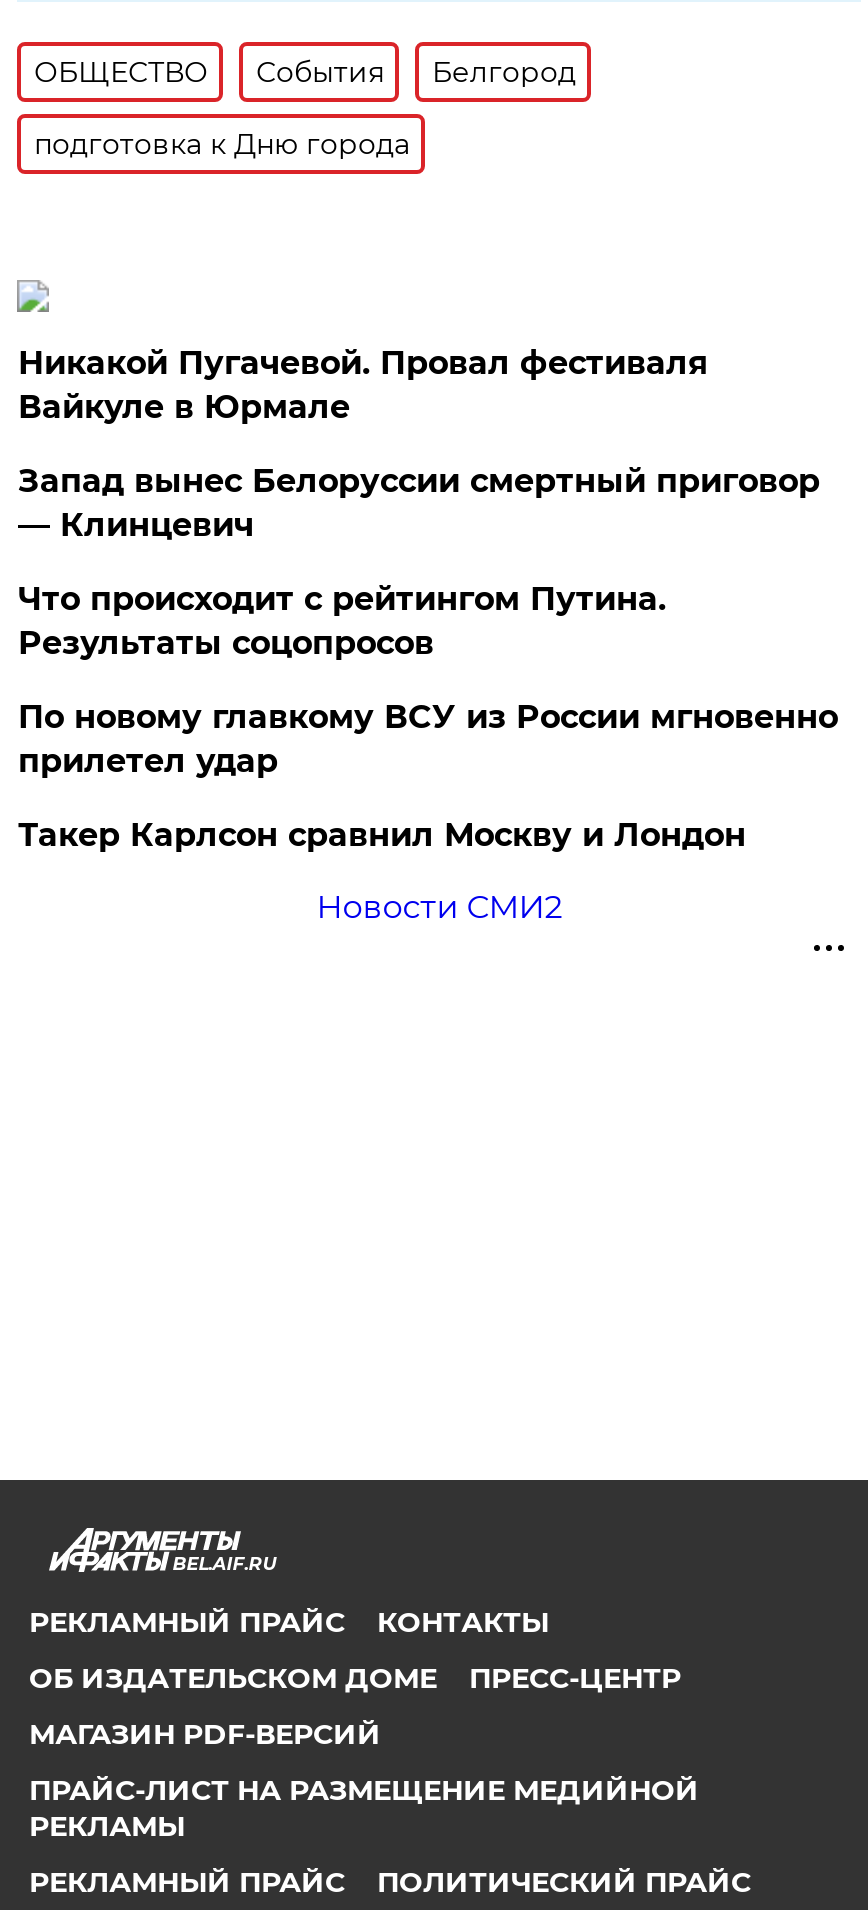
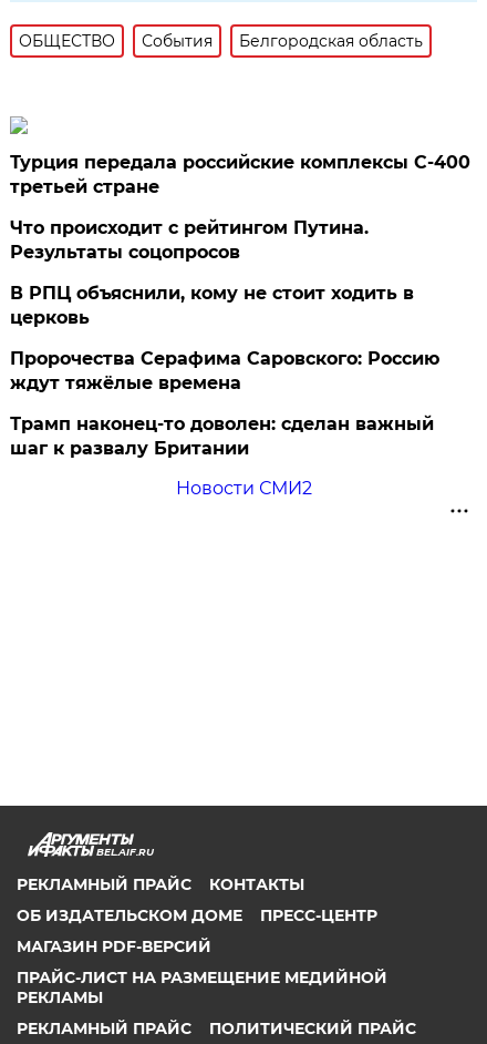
- Белгород
- подготовка к Дню города
+ Белгородская область

- Никакой Пугачевой. Провал фестиваля
- Вайкуле в Юрмале
- Запад вынес Белоруссии смертный приговор
- — Клинцевич
+ Турция передала российские комплексы С-400
+ третьей стране

moved up: Что происходит с рейтингом Путина. | Результаты соцопросов

- По новому главкому ВСУ из России мгновенно
- прилетел удар
- Такер Карлсон сравнил Москву и Лондон
+ В РПЦ объяснили, кому не стоит ходить в
+ церковь
+ Пророчества Серафима Саровского: Россию
+ ждут тяжёлые времена
+ Трамп наконец-то доволен: сделан важный
+ шаг к развалу Британии
